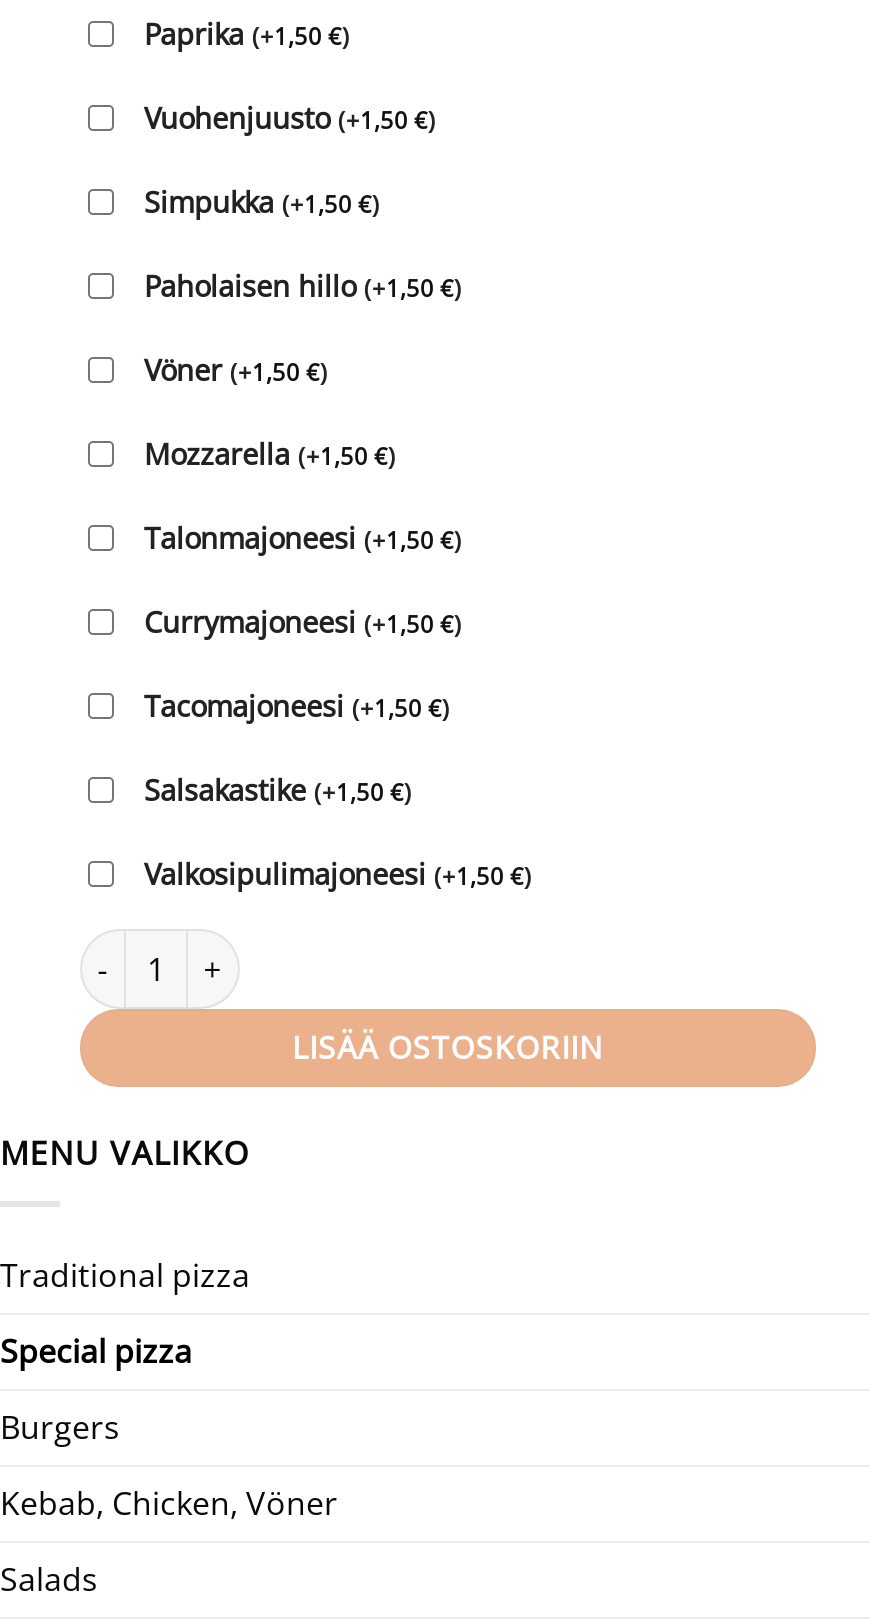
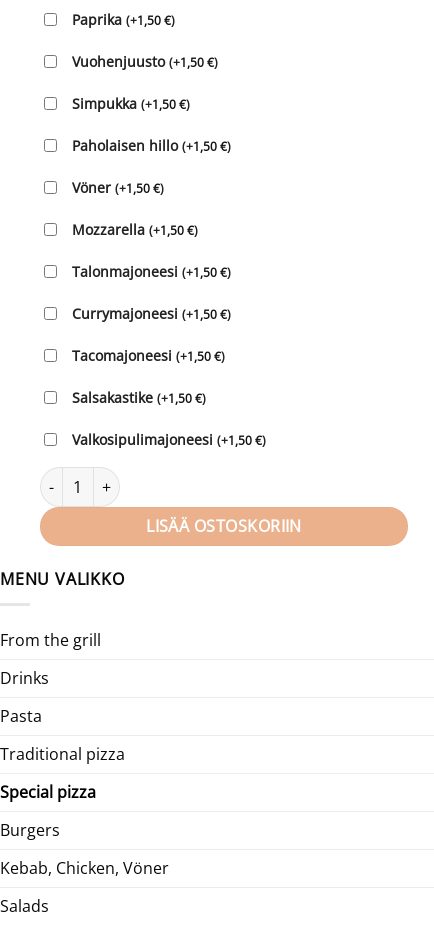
+ From the grill
+ Drinks
+ Pasta
